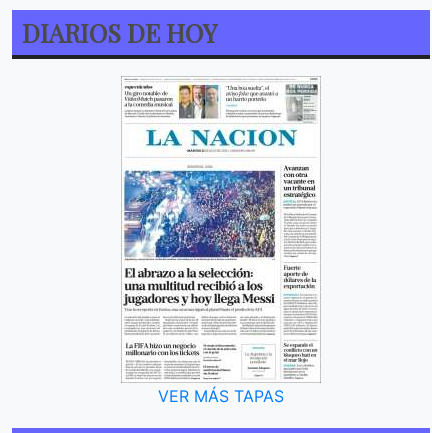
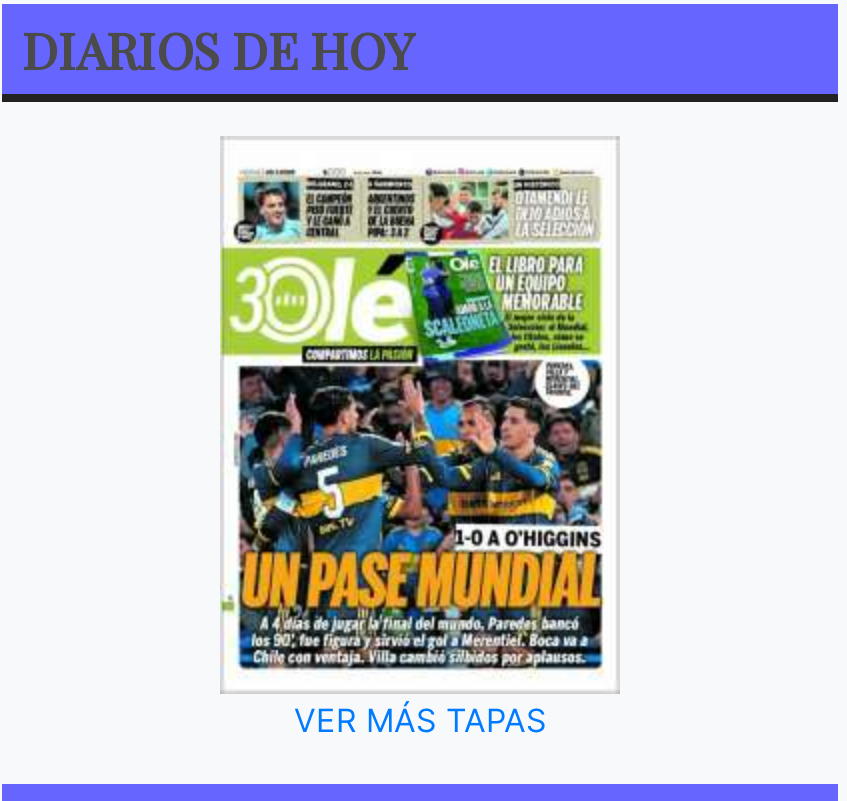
- [image]
+ [image]
